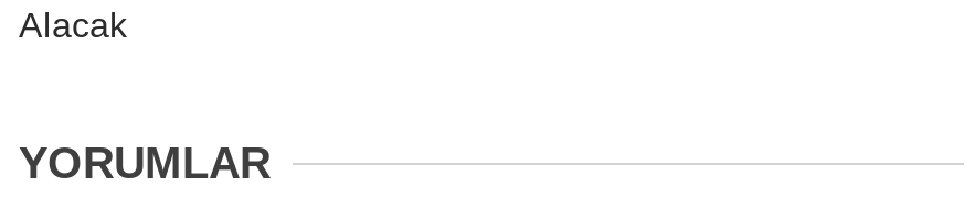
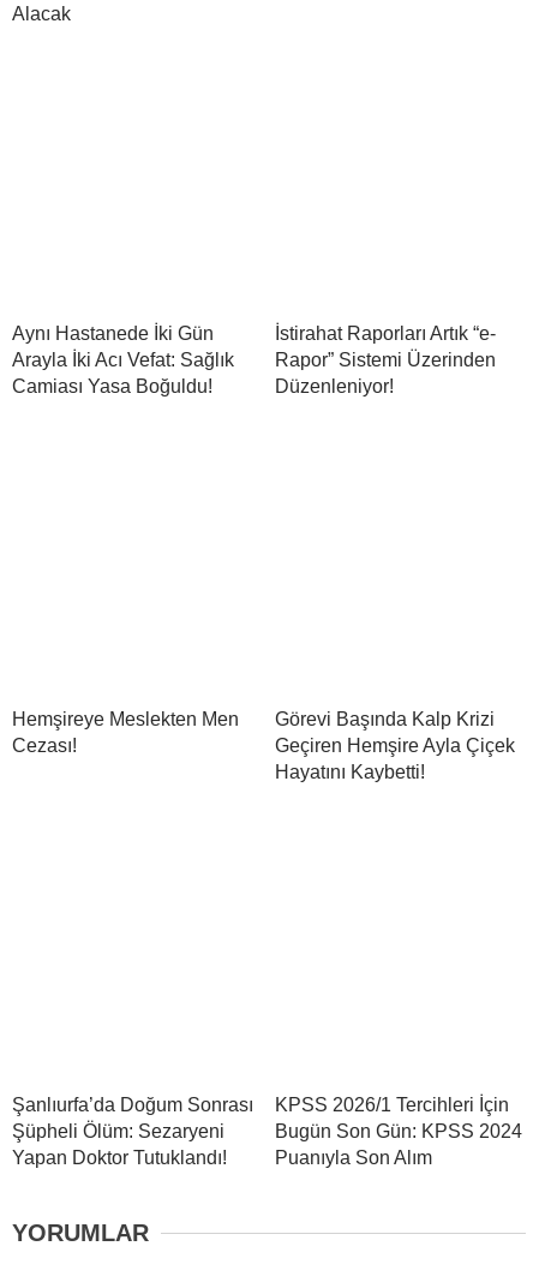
+ Aynı Hastanede İki Gün
+ Arayla İki Acı Vefat: Sağlık
+ Camiası Yasa Boğuldu!

+ Hemşireye Meslekten Men
+ Cezası!

+ Şanlıurfa’da Doğum Sonrası
+ Şüpheli Ölüm: Sezaryeni
+ Yapan Doktor Tutuklandı!

+ İstirahat Raporları Artık “e-
+ Rapor” Sistemi Üzerinden
+ Düzenleniyor!

+ Görevi Başında Kalp Krizi
+ Geçiren Hemşire Ayla Çiçek
+ Hayatını Kaybetti!

+ KPSS 2026/1 Tercihleri İçin
+ Bugün Son Gün: KPSS 2024
+ Puanıyla Son Alım
